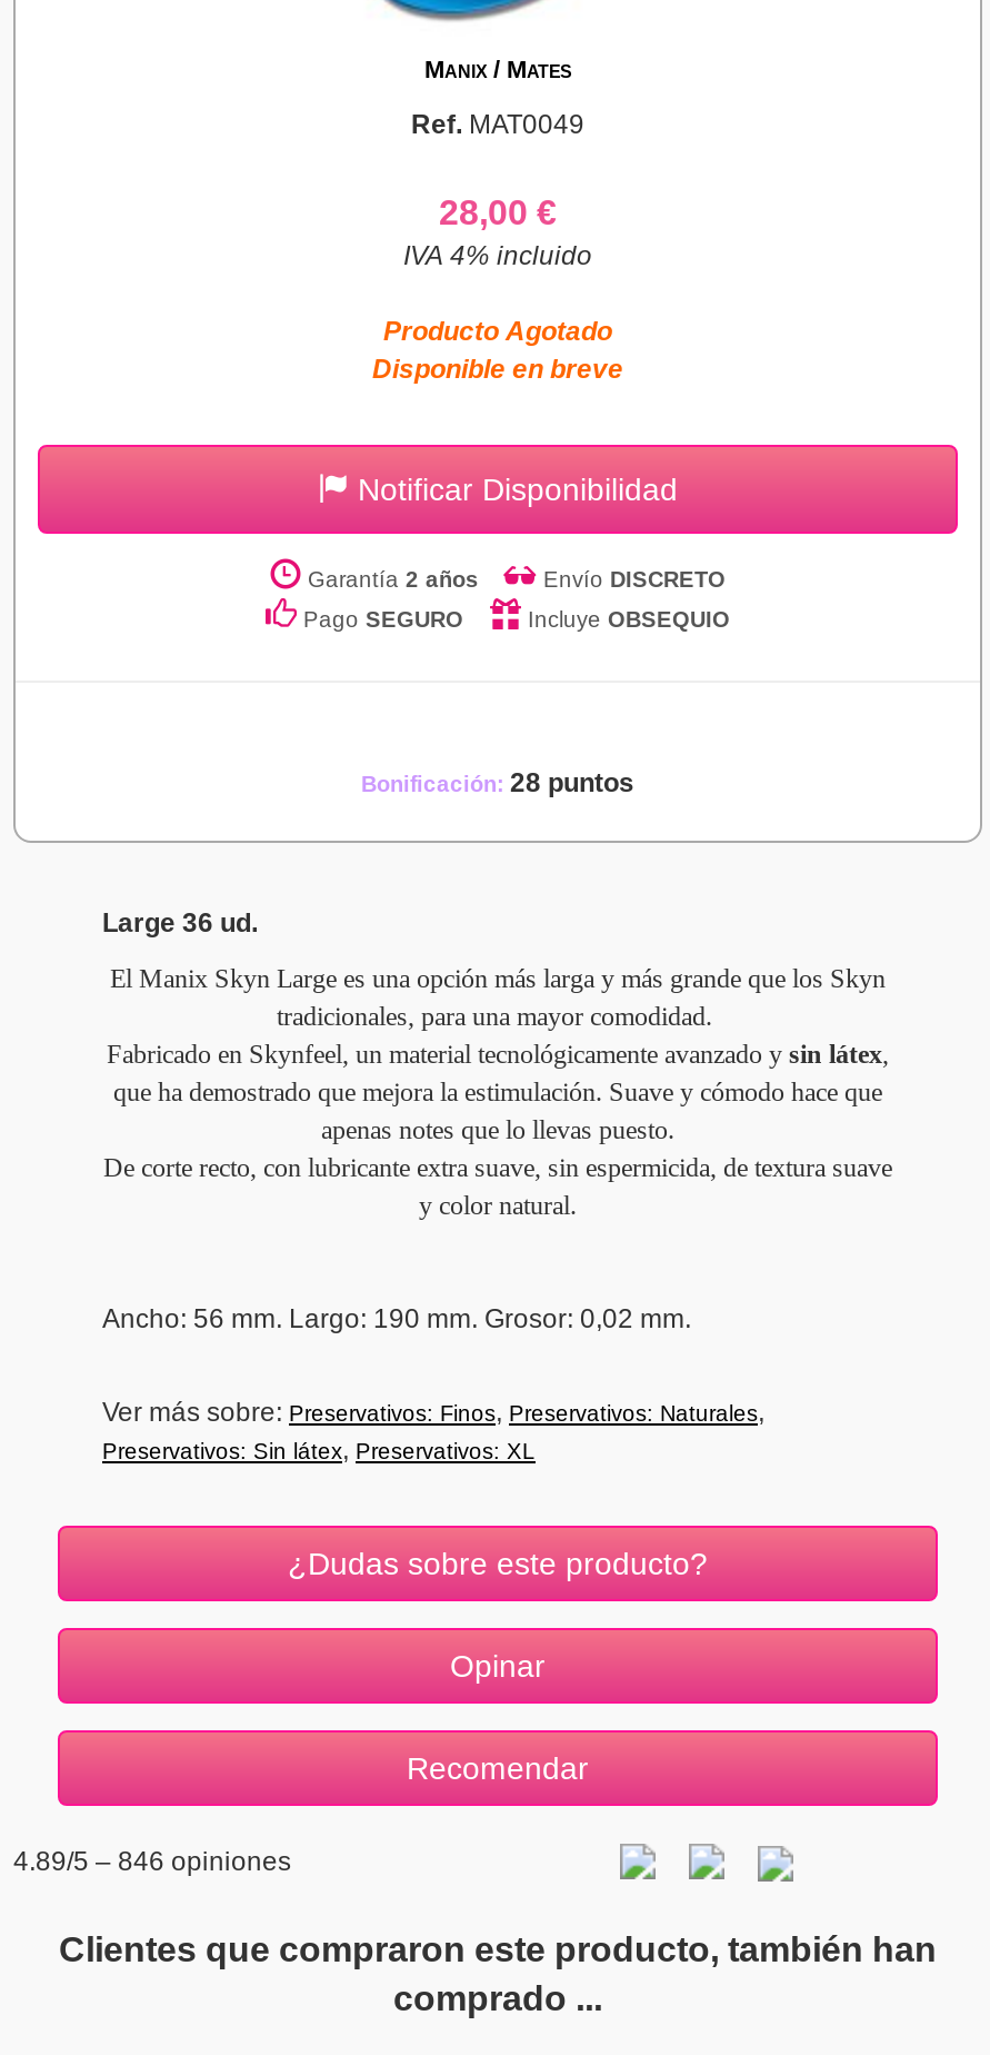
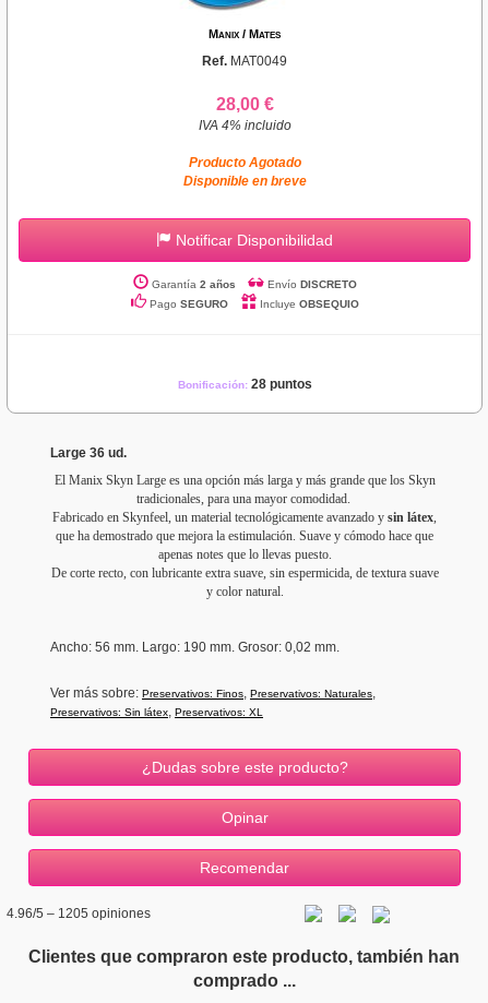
- 4.89/5 – 846 opiniones
+ 4.96/5 – 1205 opiniones
